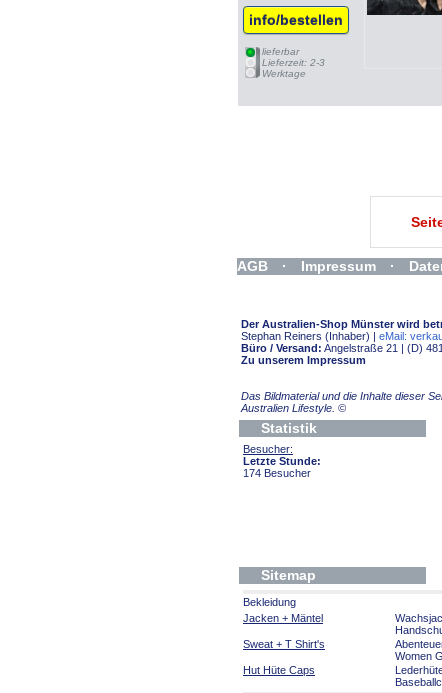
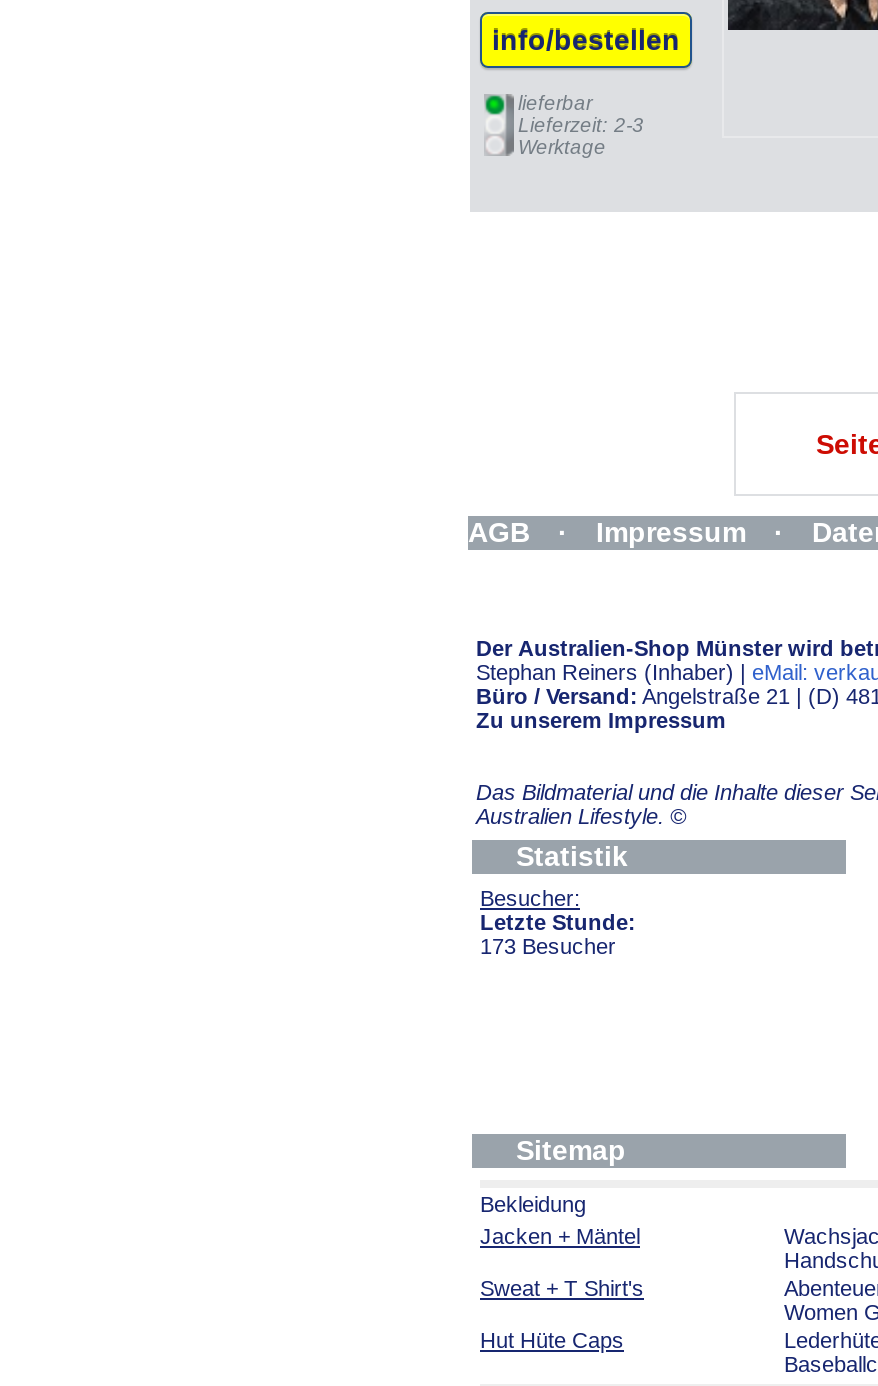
- 174 Besucher
+ 173 Besucher
